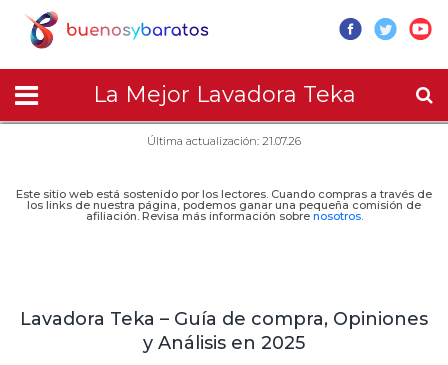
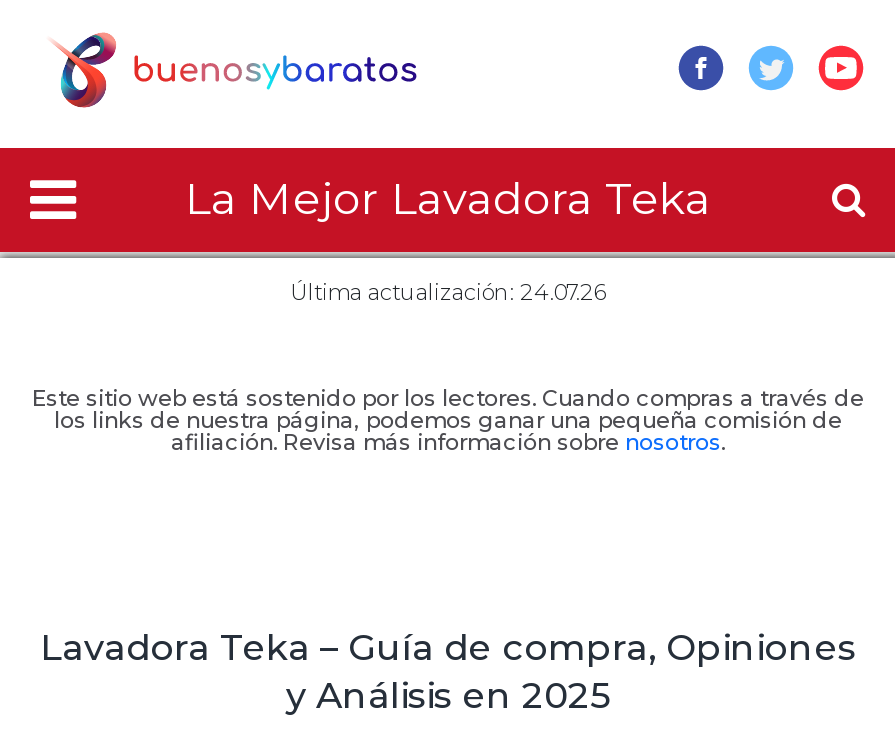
- Última actualización: 21.07.26
+ Última actualización: 24.07.26
